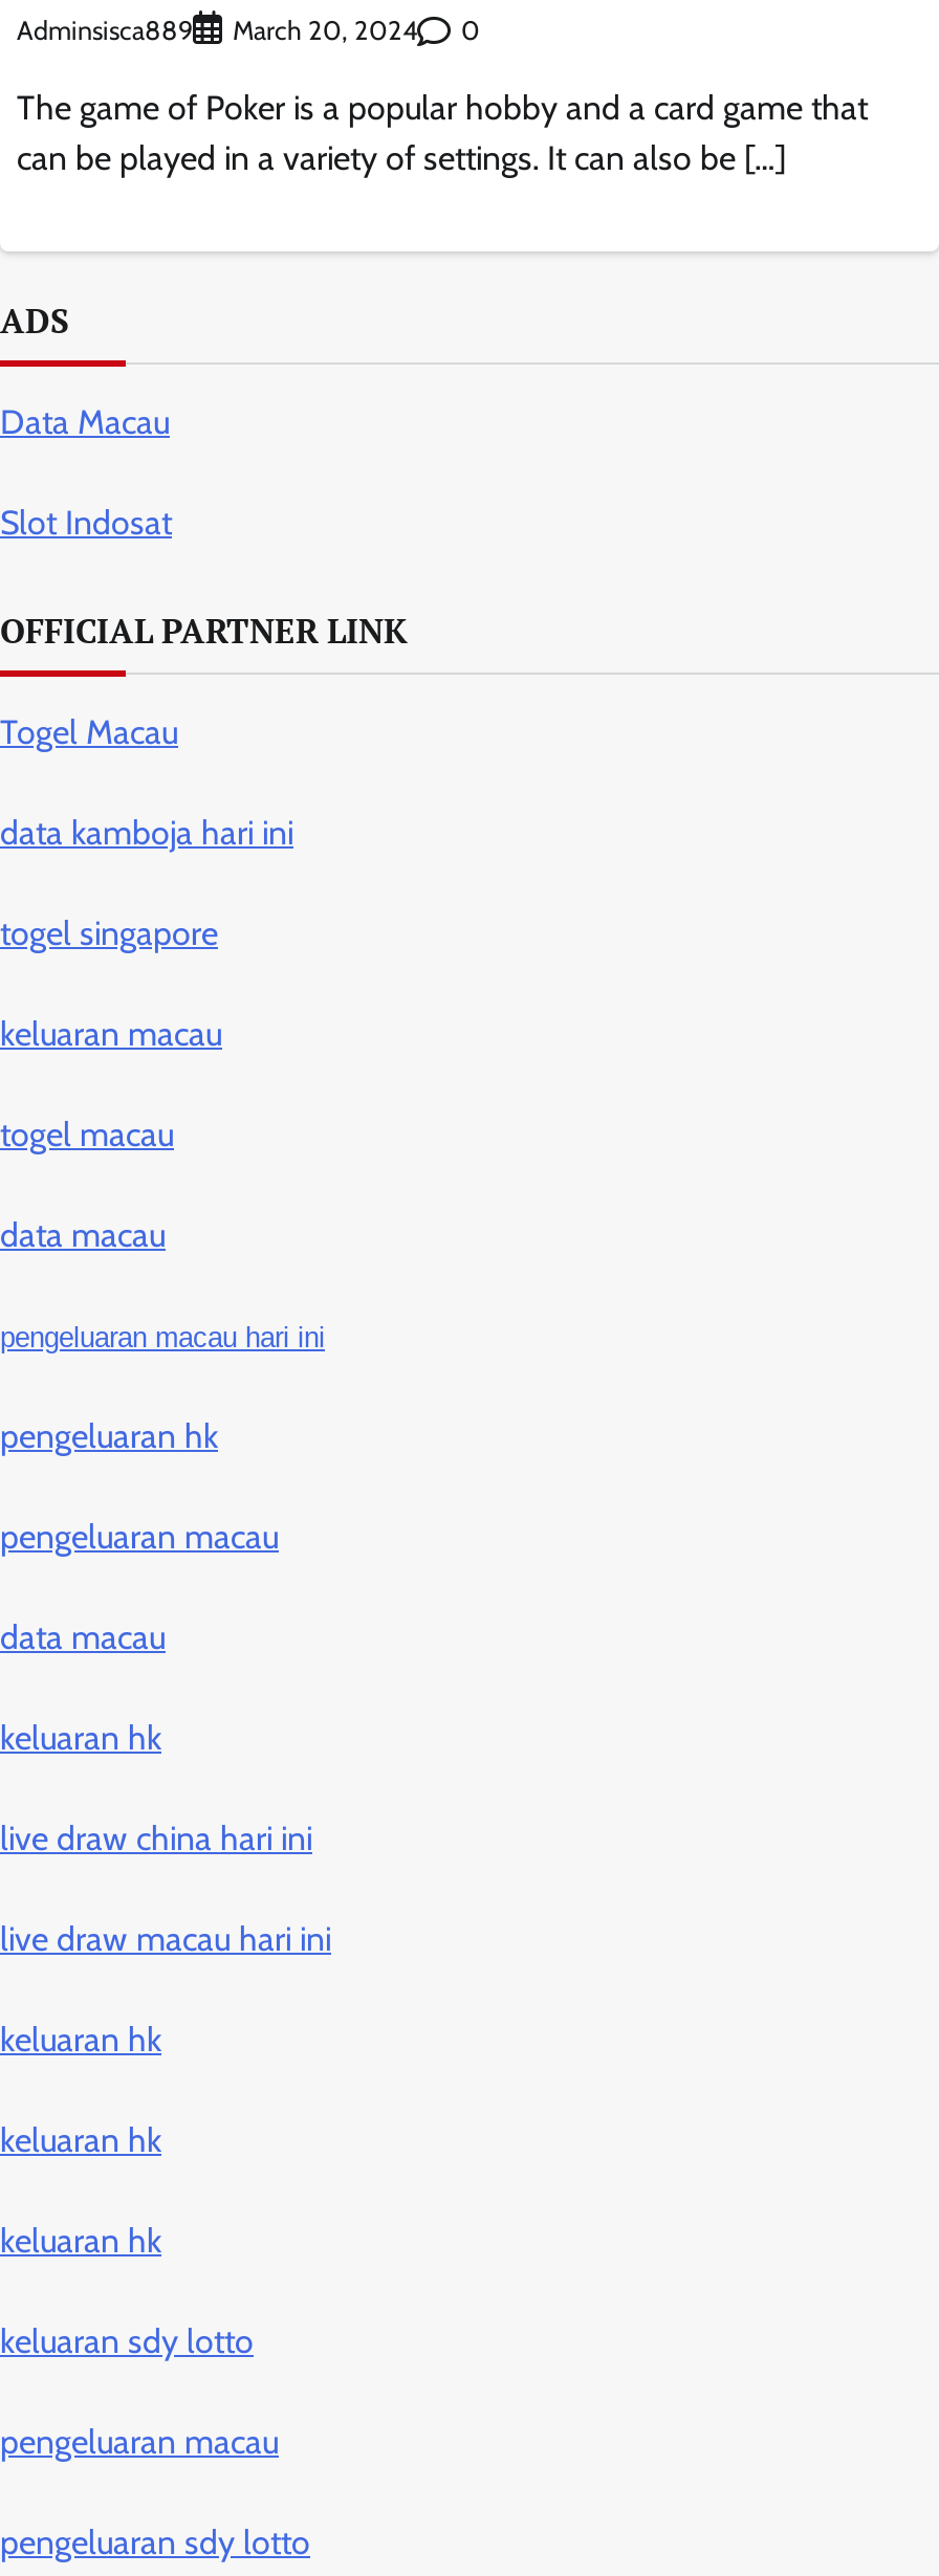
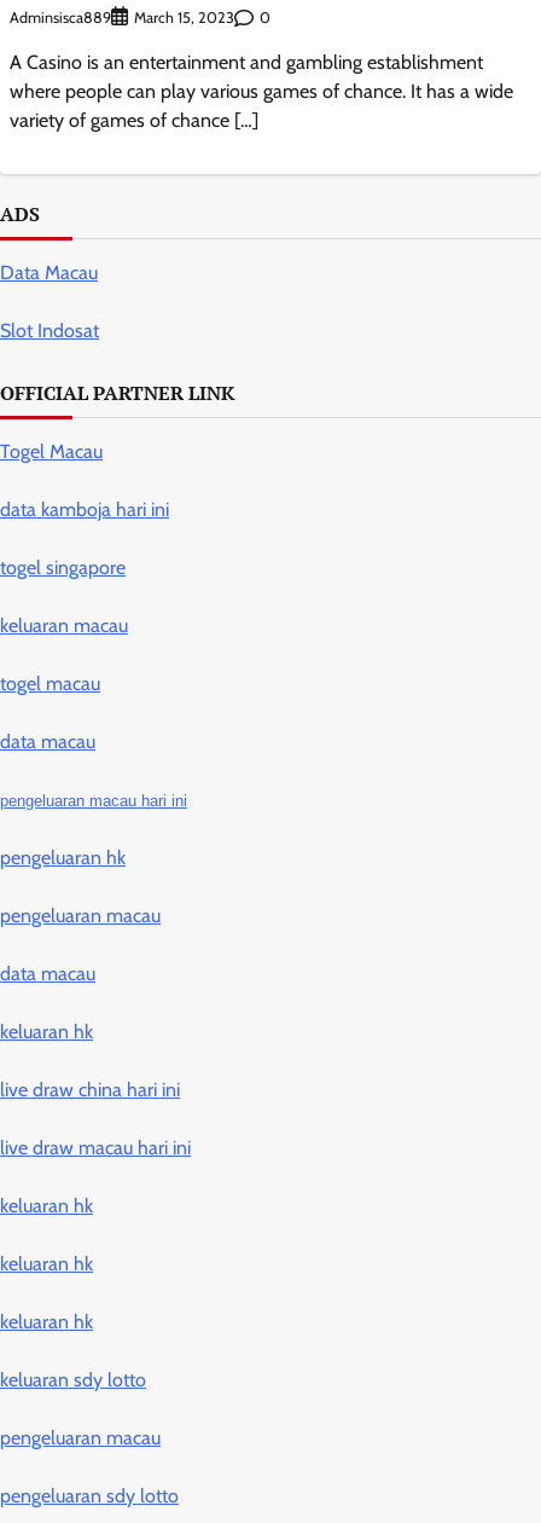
- March 20, 2024
+ March 15, 2023

- The game of Poker is a popular hobby and a card game that
- can be played in a variety of settings. It can also be […]
+ A Casino is an entertainment and gambling establishment
+ where people can play various games of chance. It has a wide
+ variety of games of chance […]
